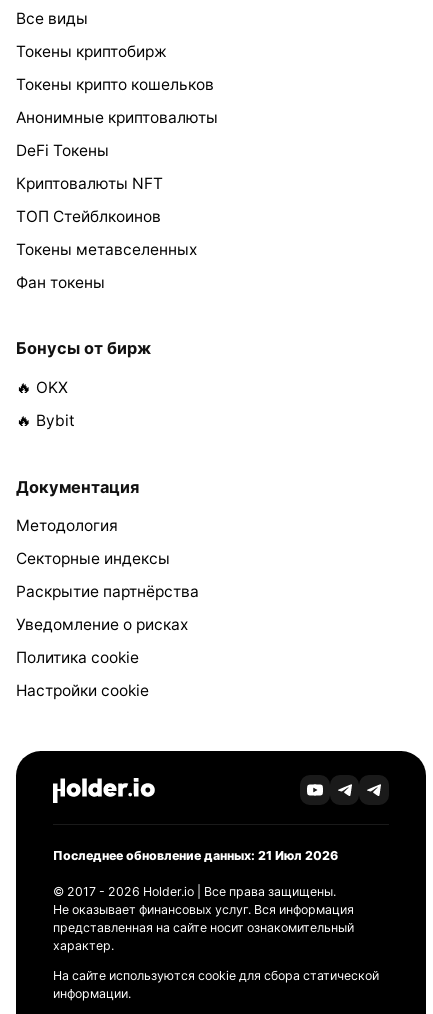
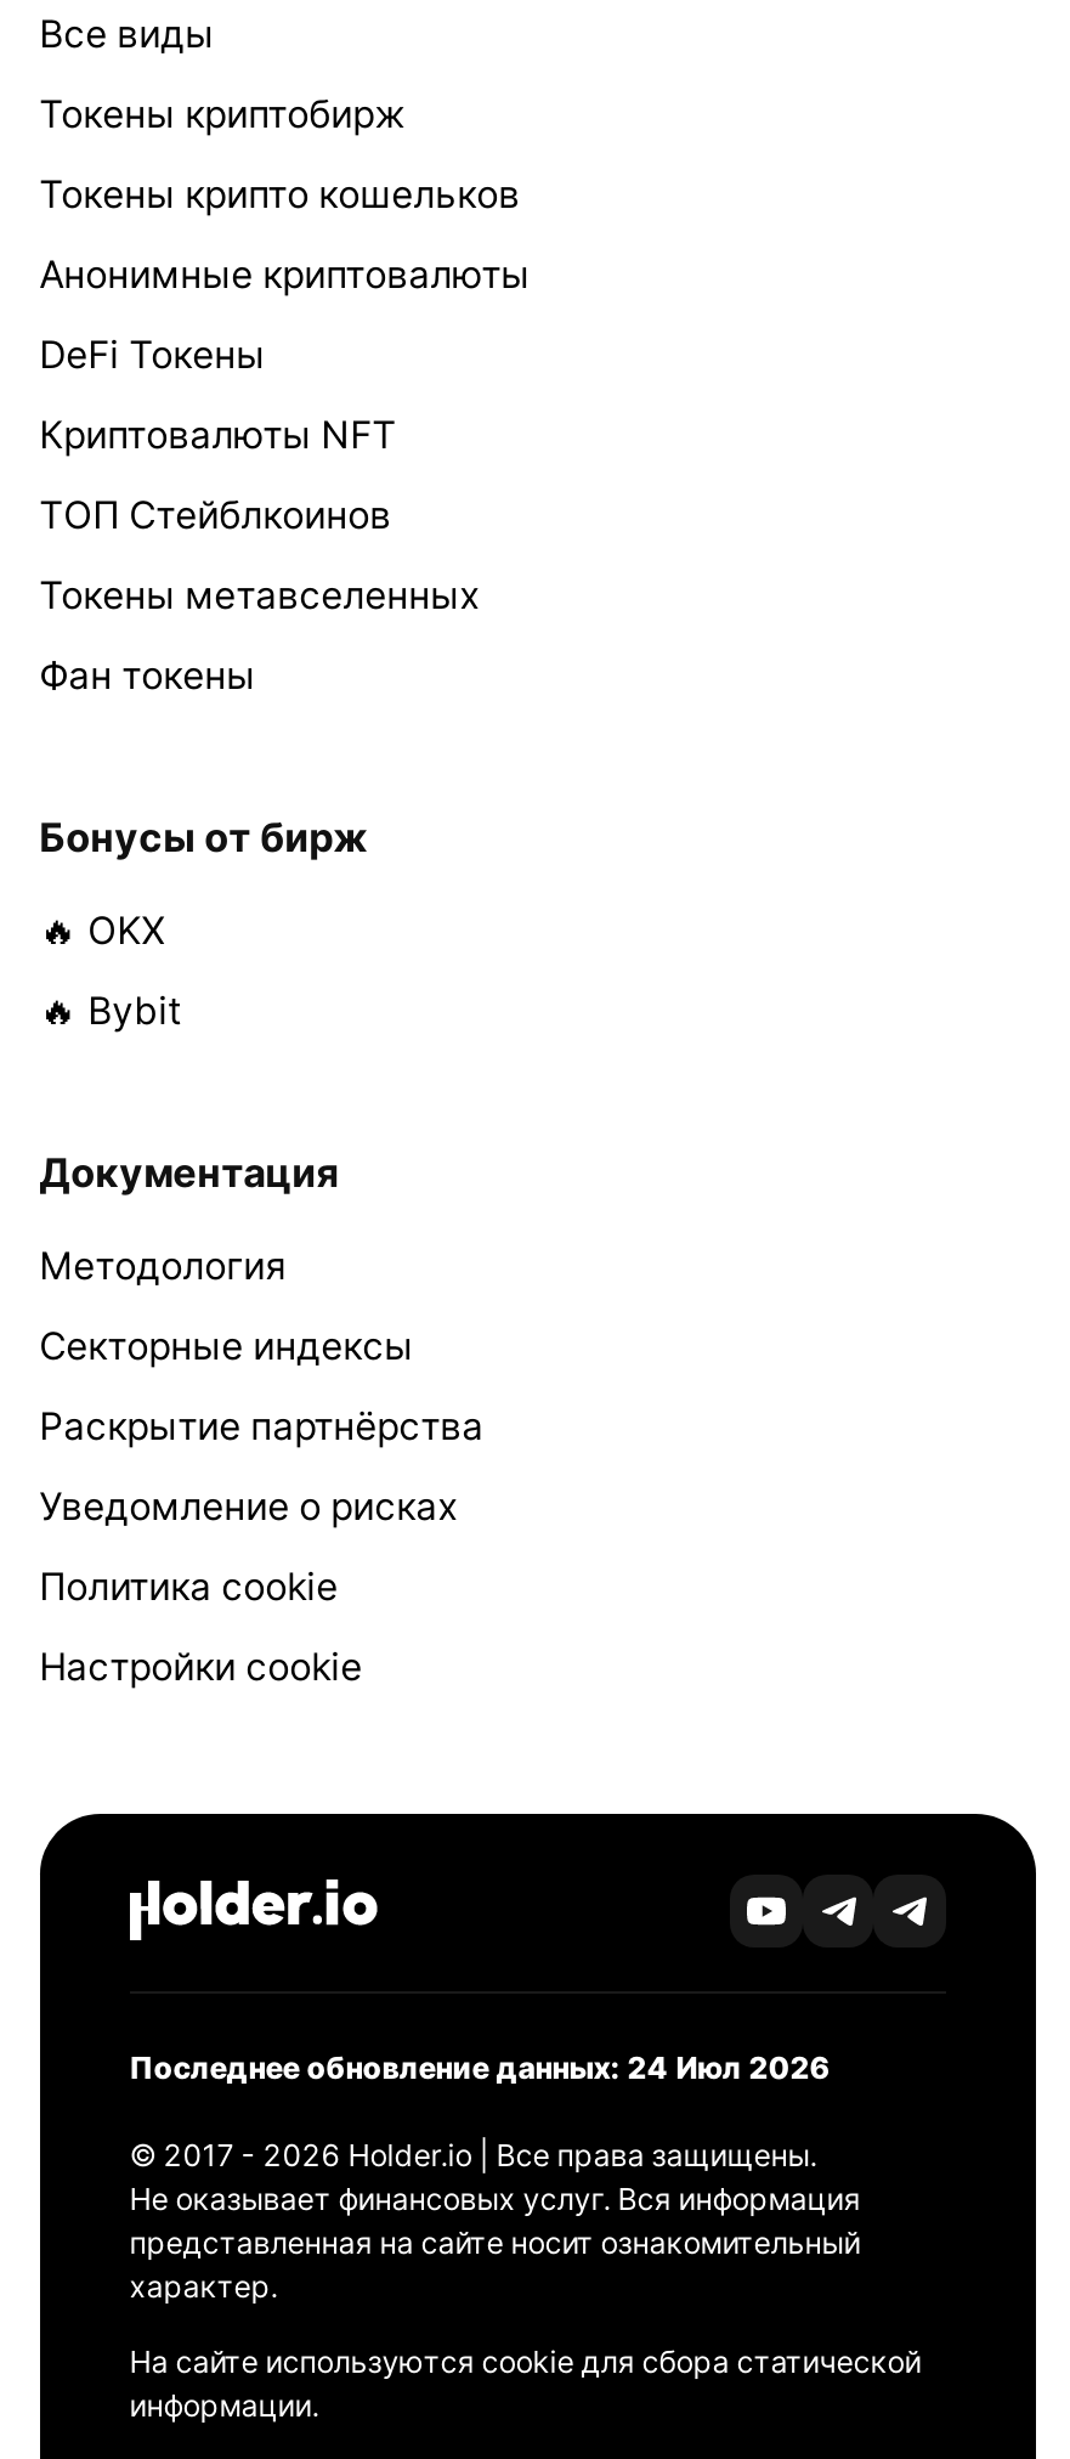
- Последнее обновление данных: 21 Июл 2026
+ Последнее обновление данных: 24 Июл 2026
